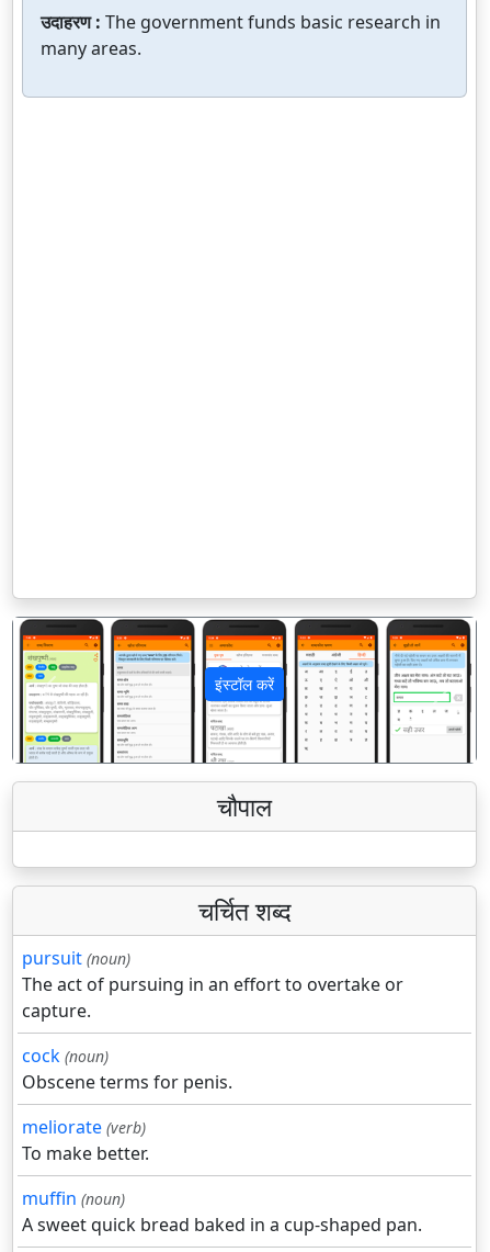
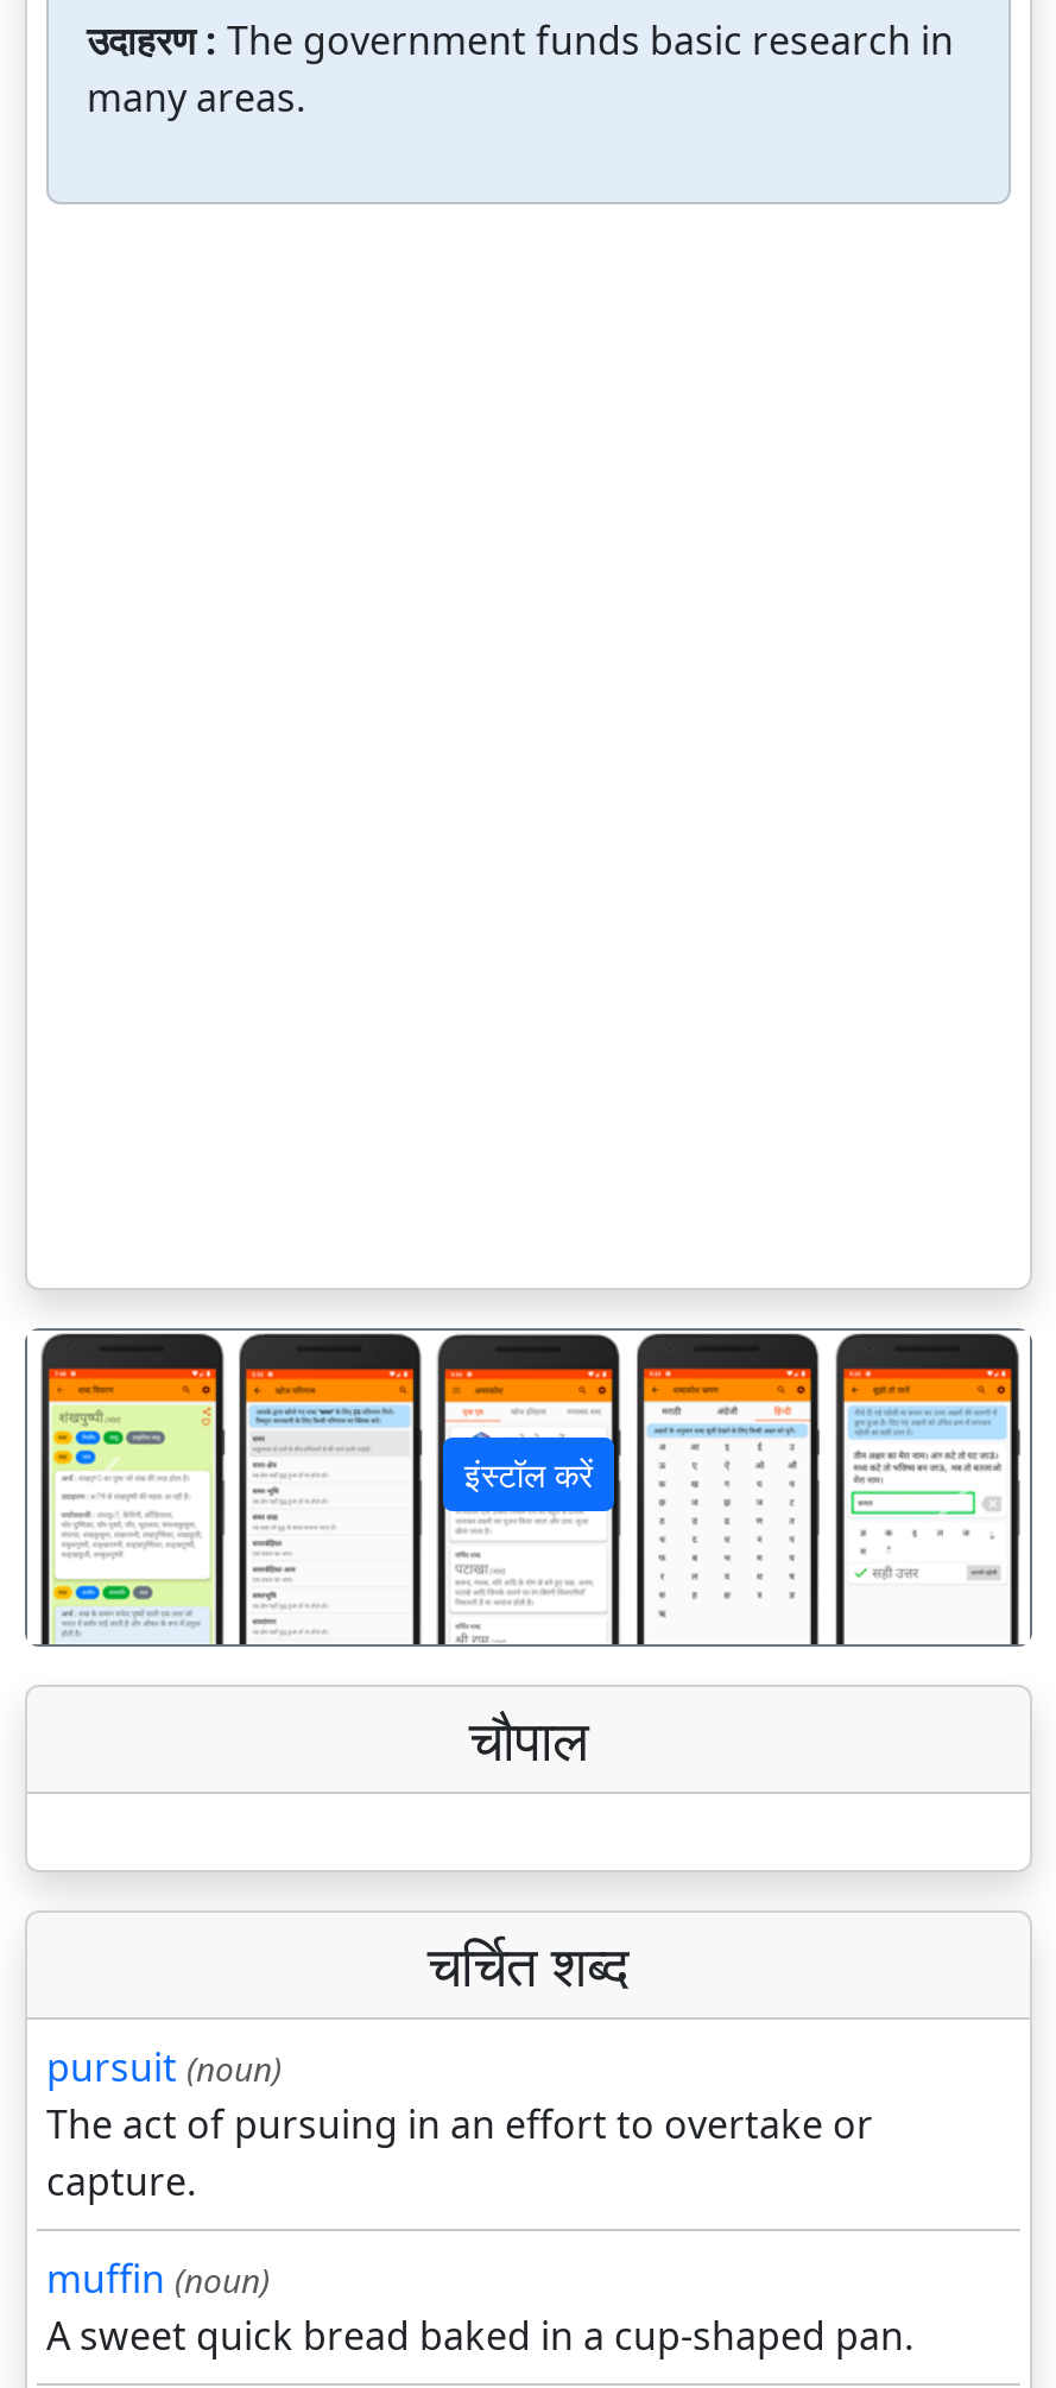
- cock (noun)
- Obscene terms for penis.
- meliorate (verb)
- To make better.
